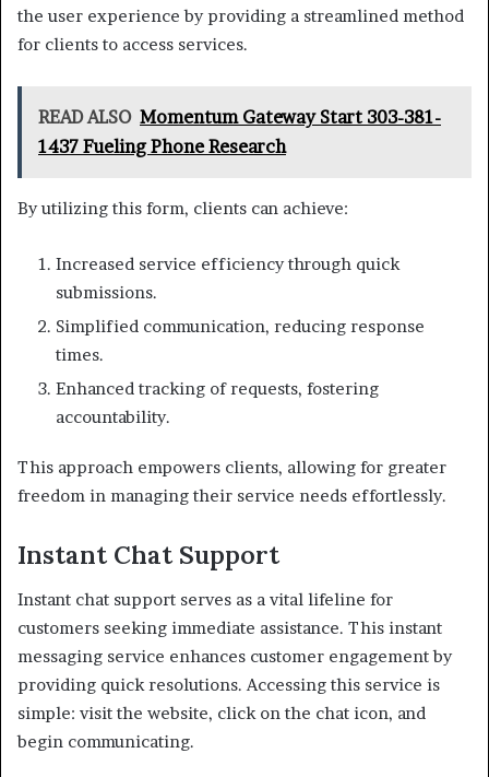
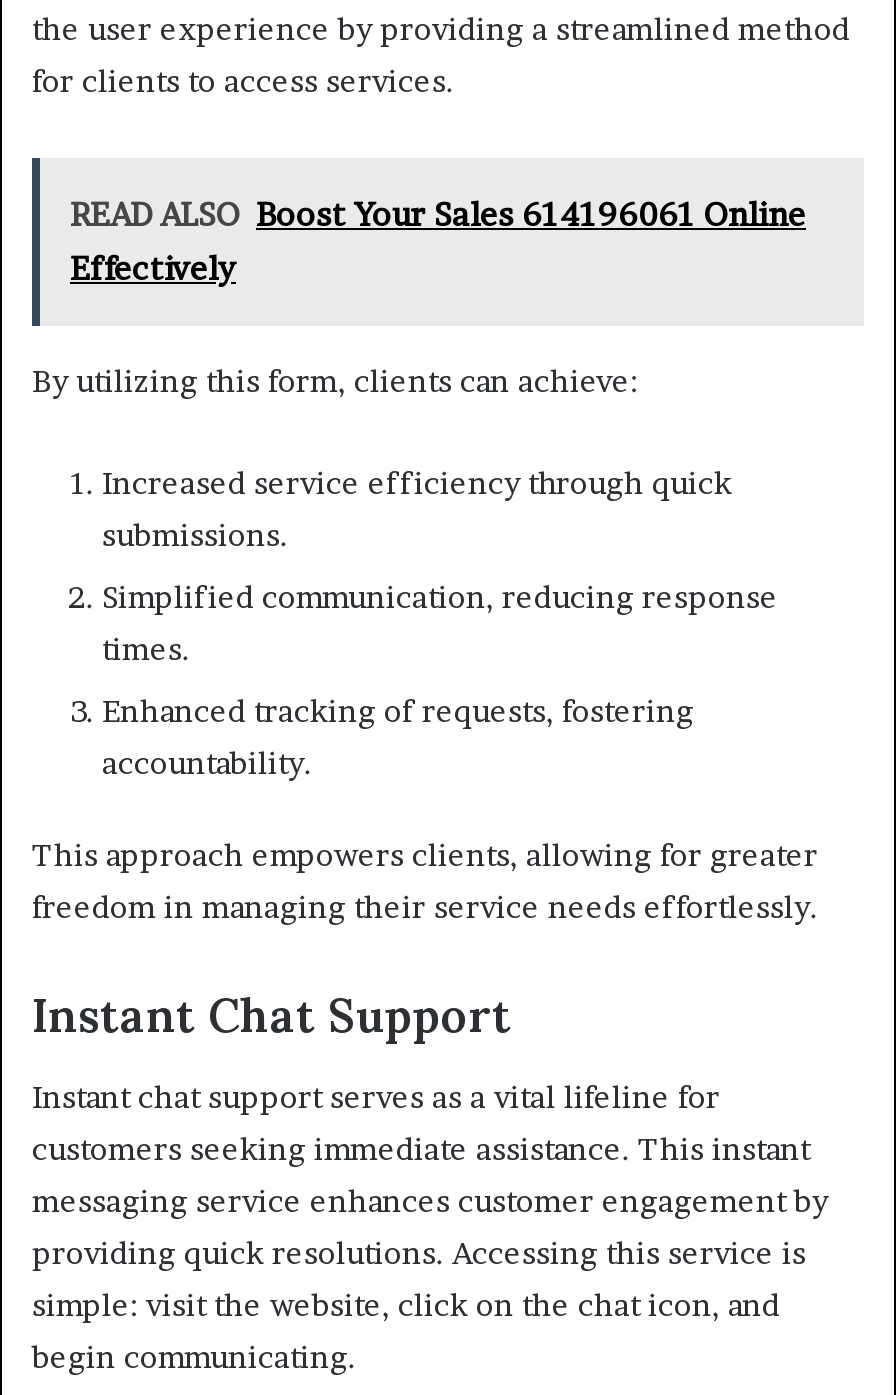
- READ ALSO Momentum Gateway Start 303-381-
- 1437 Fueling Phone Research
+ READ ALSO Boost Your Sales 614196061 Online
+ Effectively
